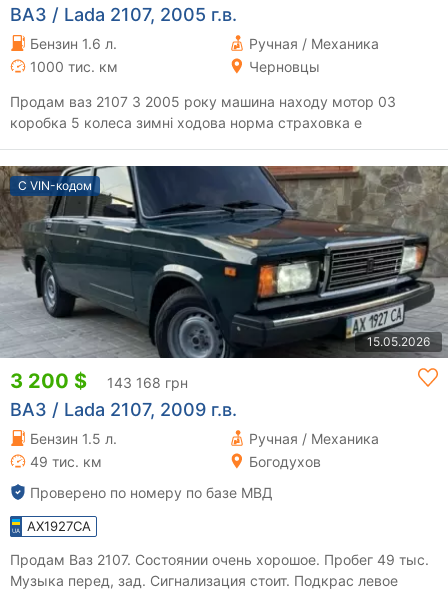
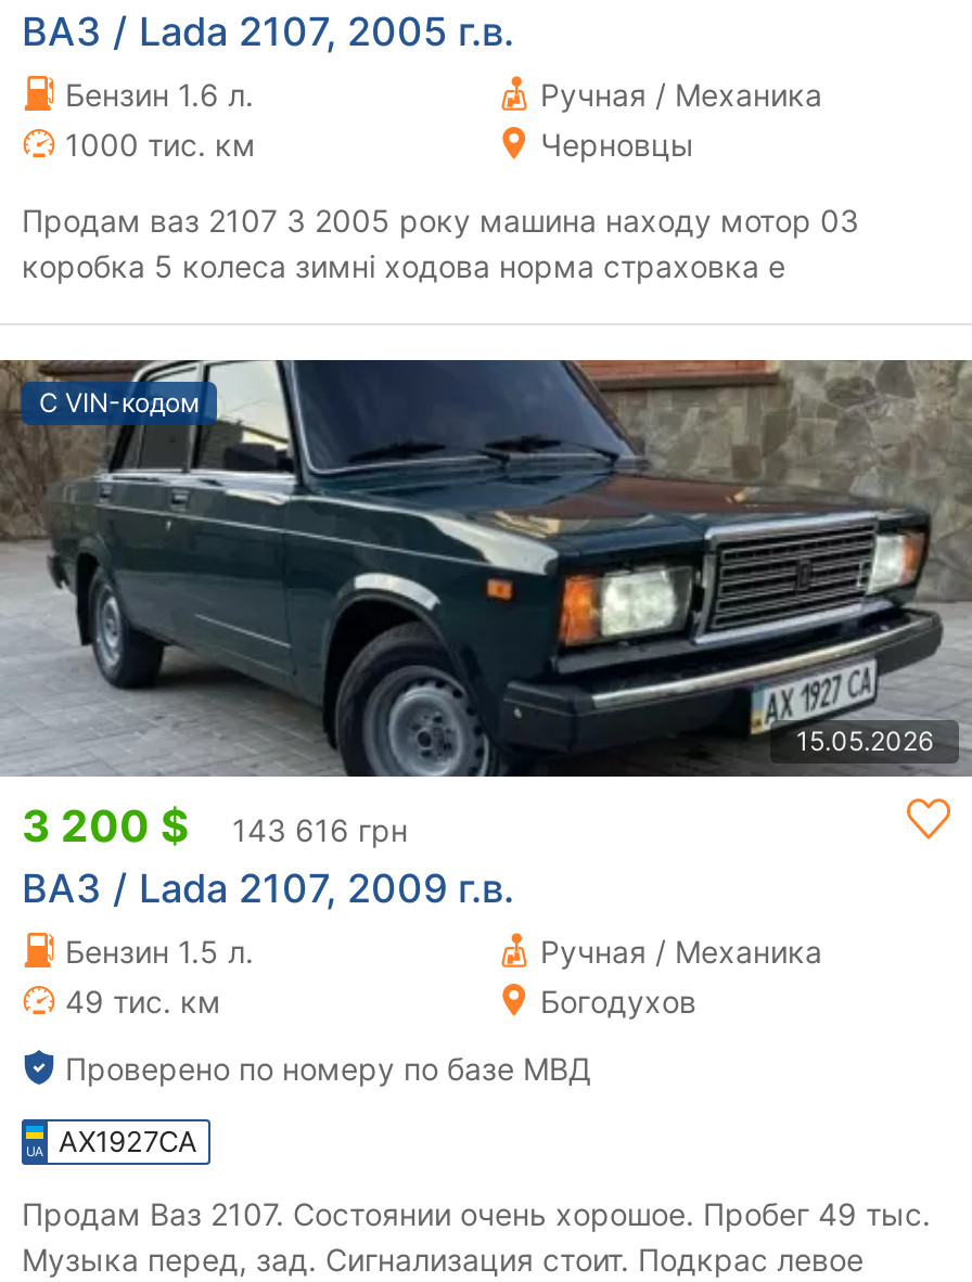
- 3 200 $ 143 168 грн
+ 3 200 $ 143 616 грн
